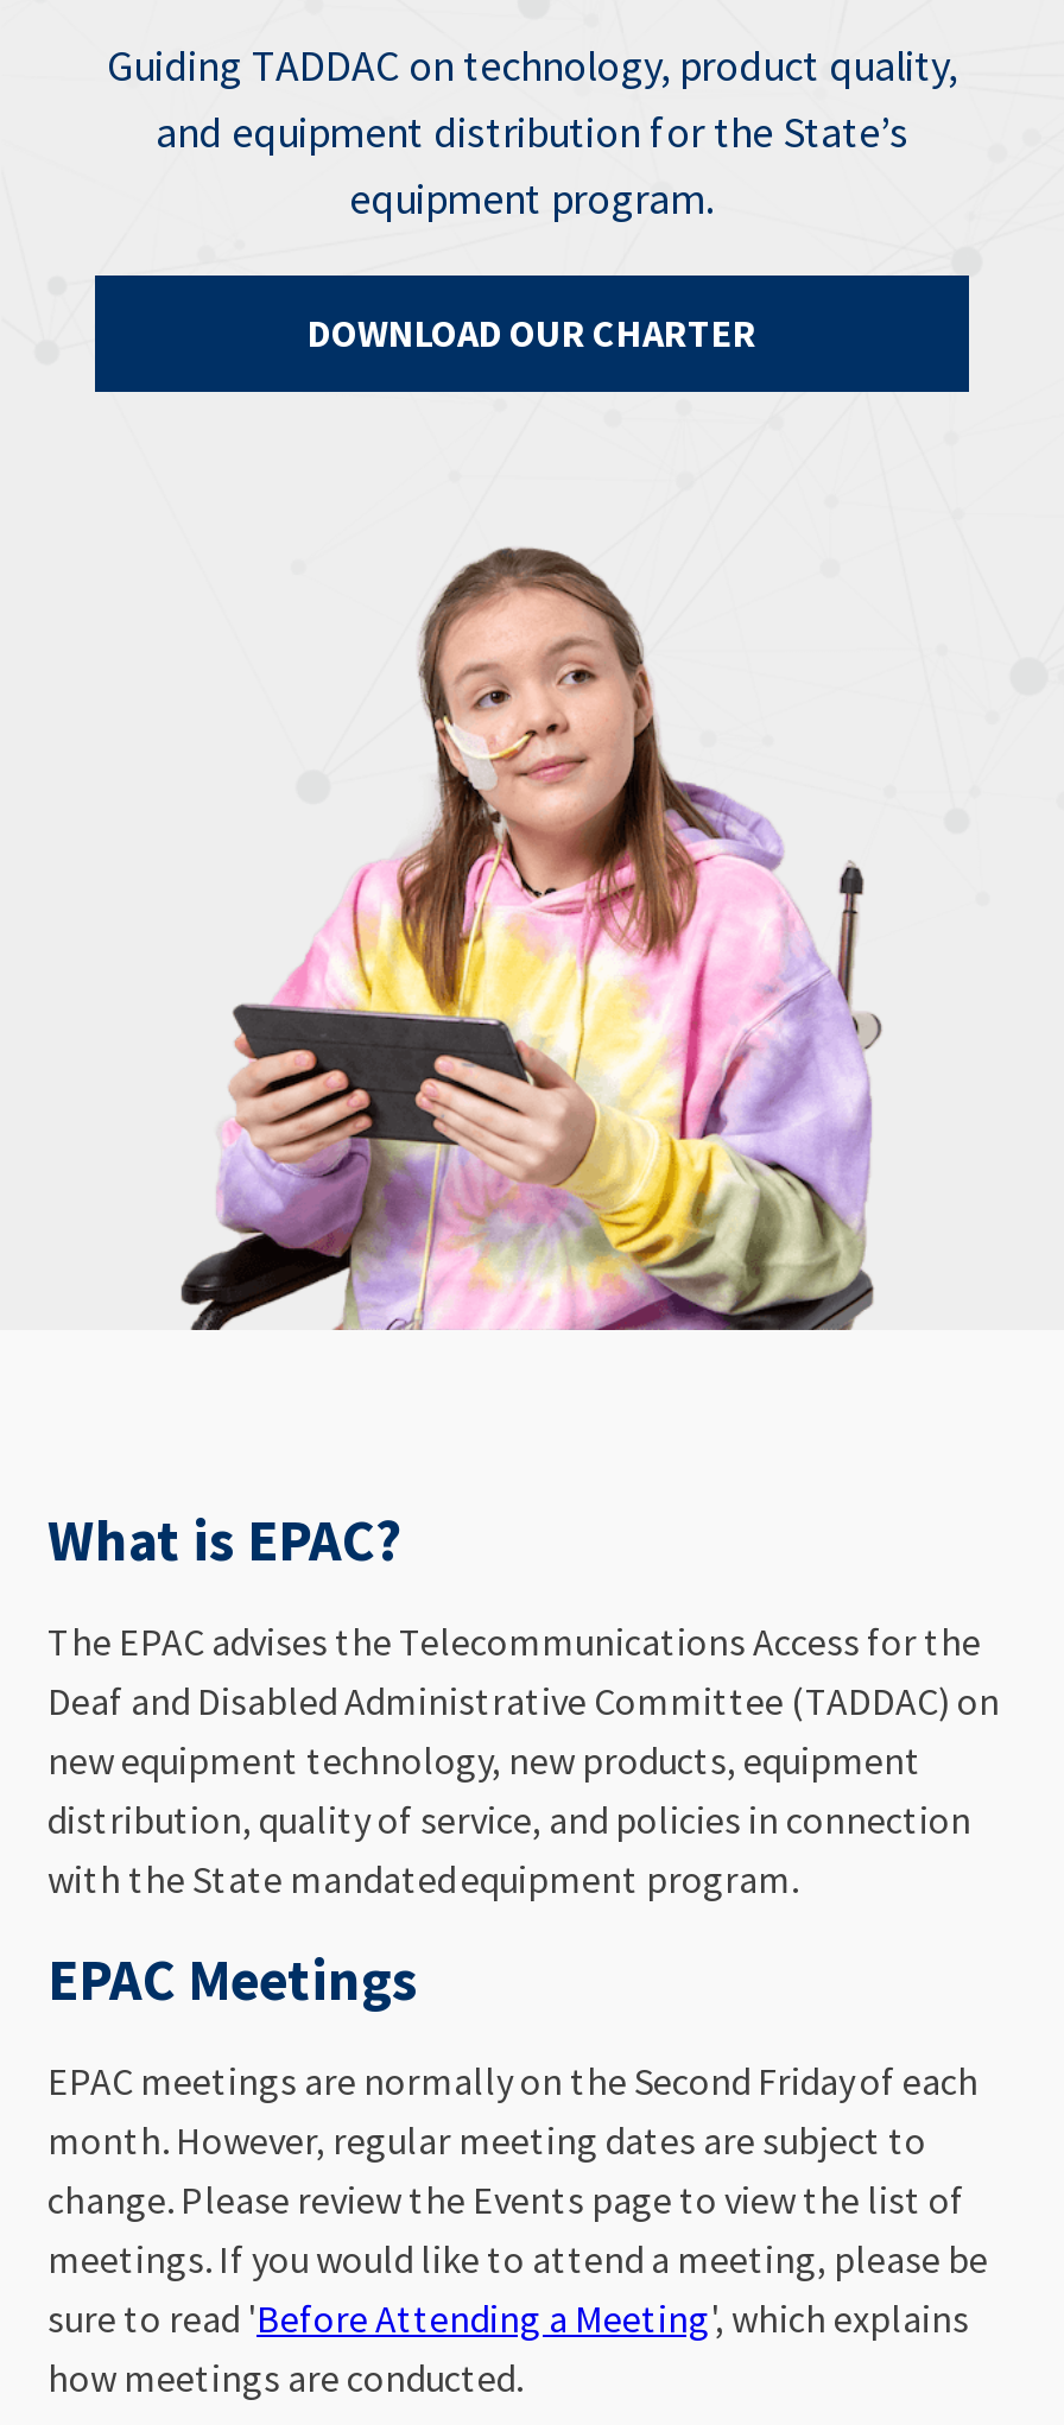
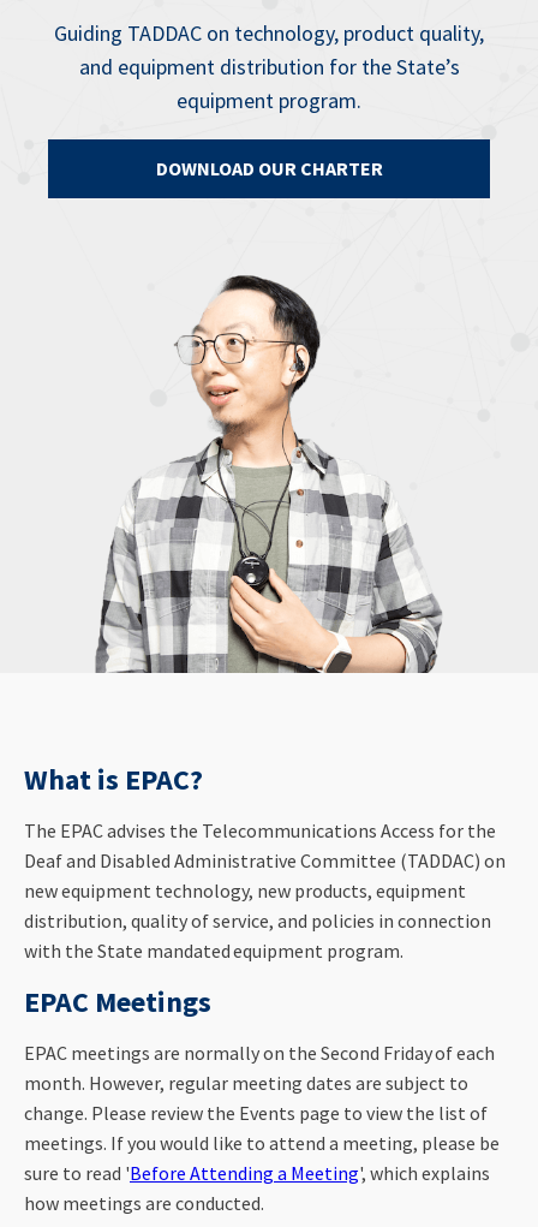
- [image]
+ [image]
